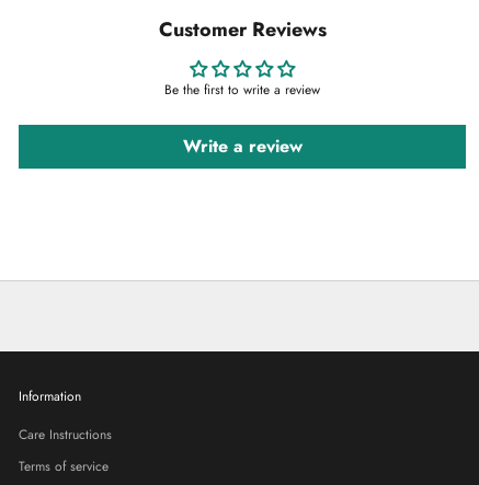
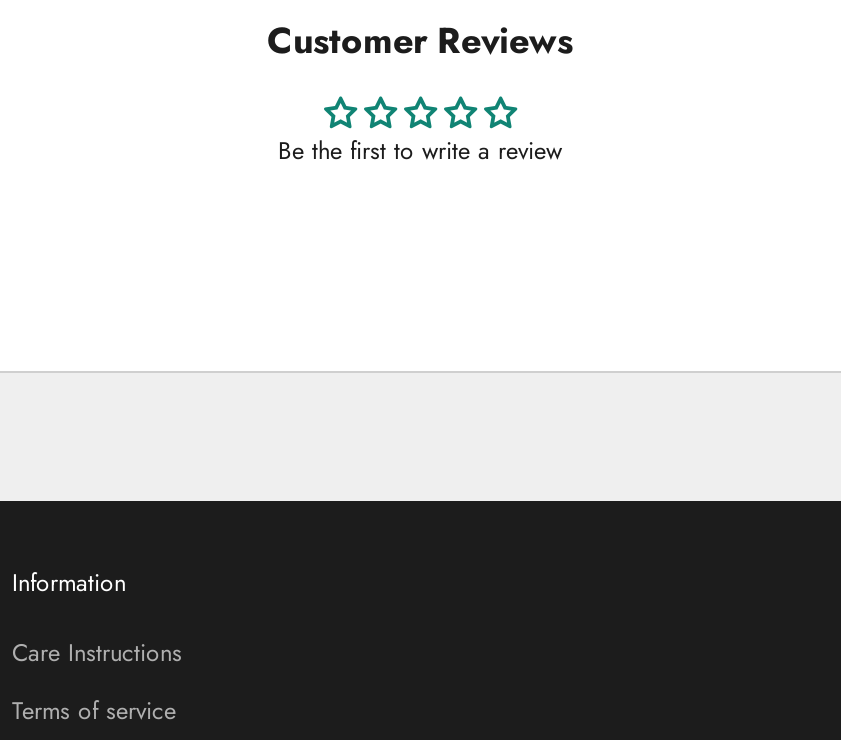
- Write a review
